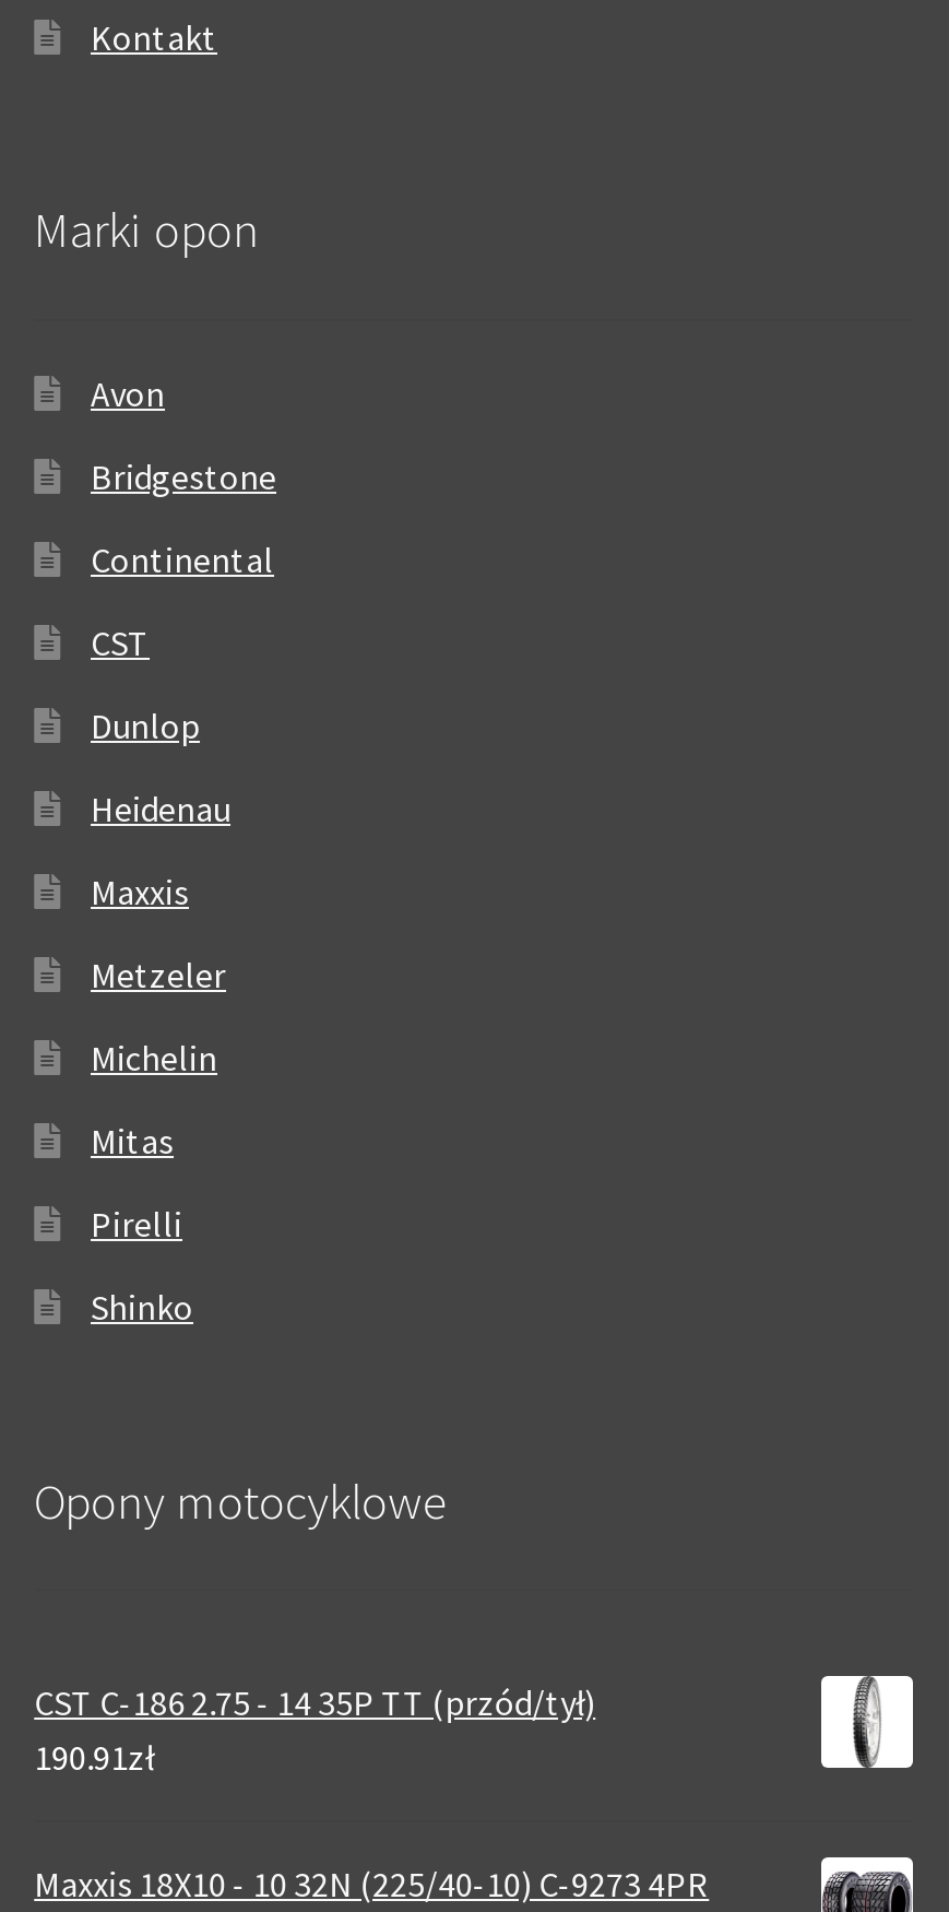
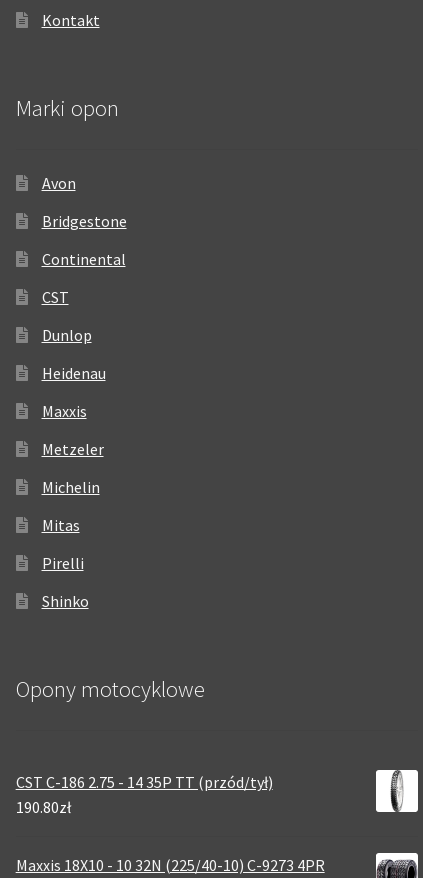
- 190.91zł
+ 190.80zł
